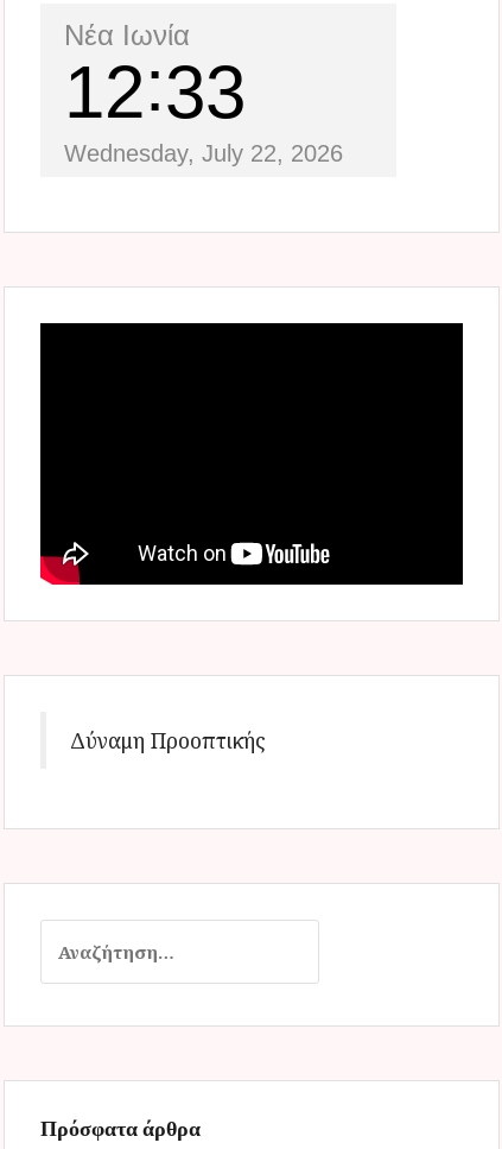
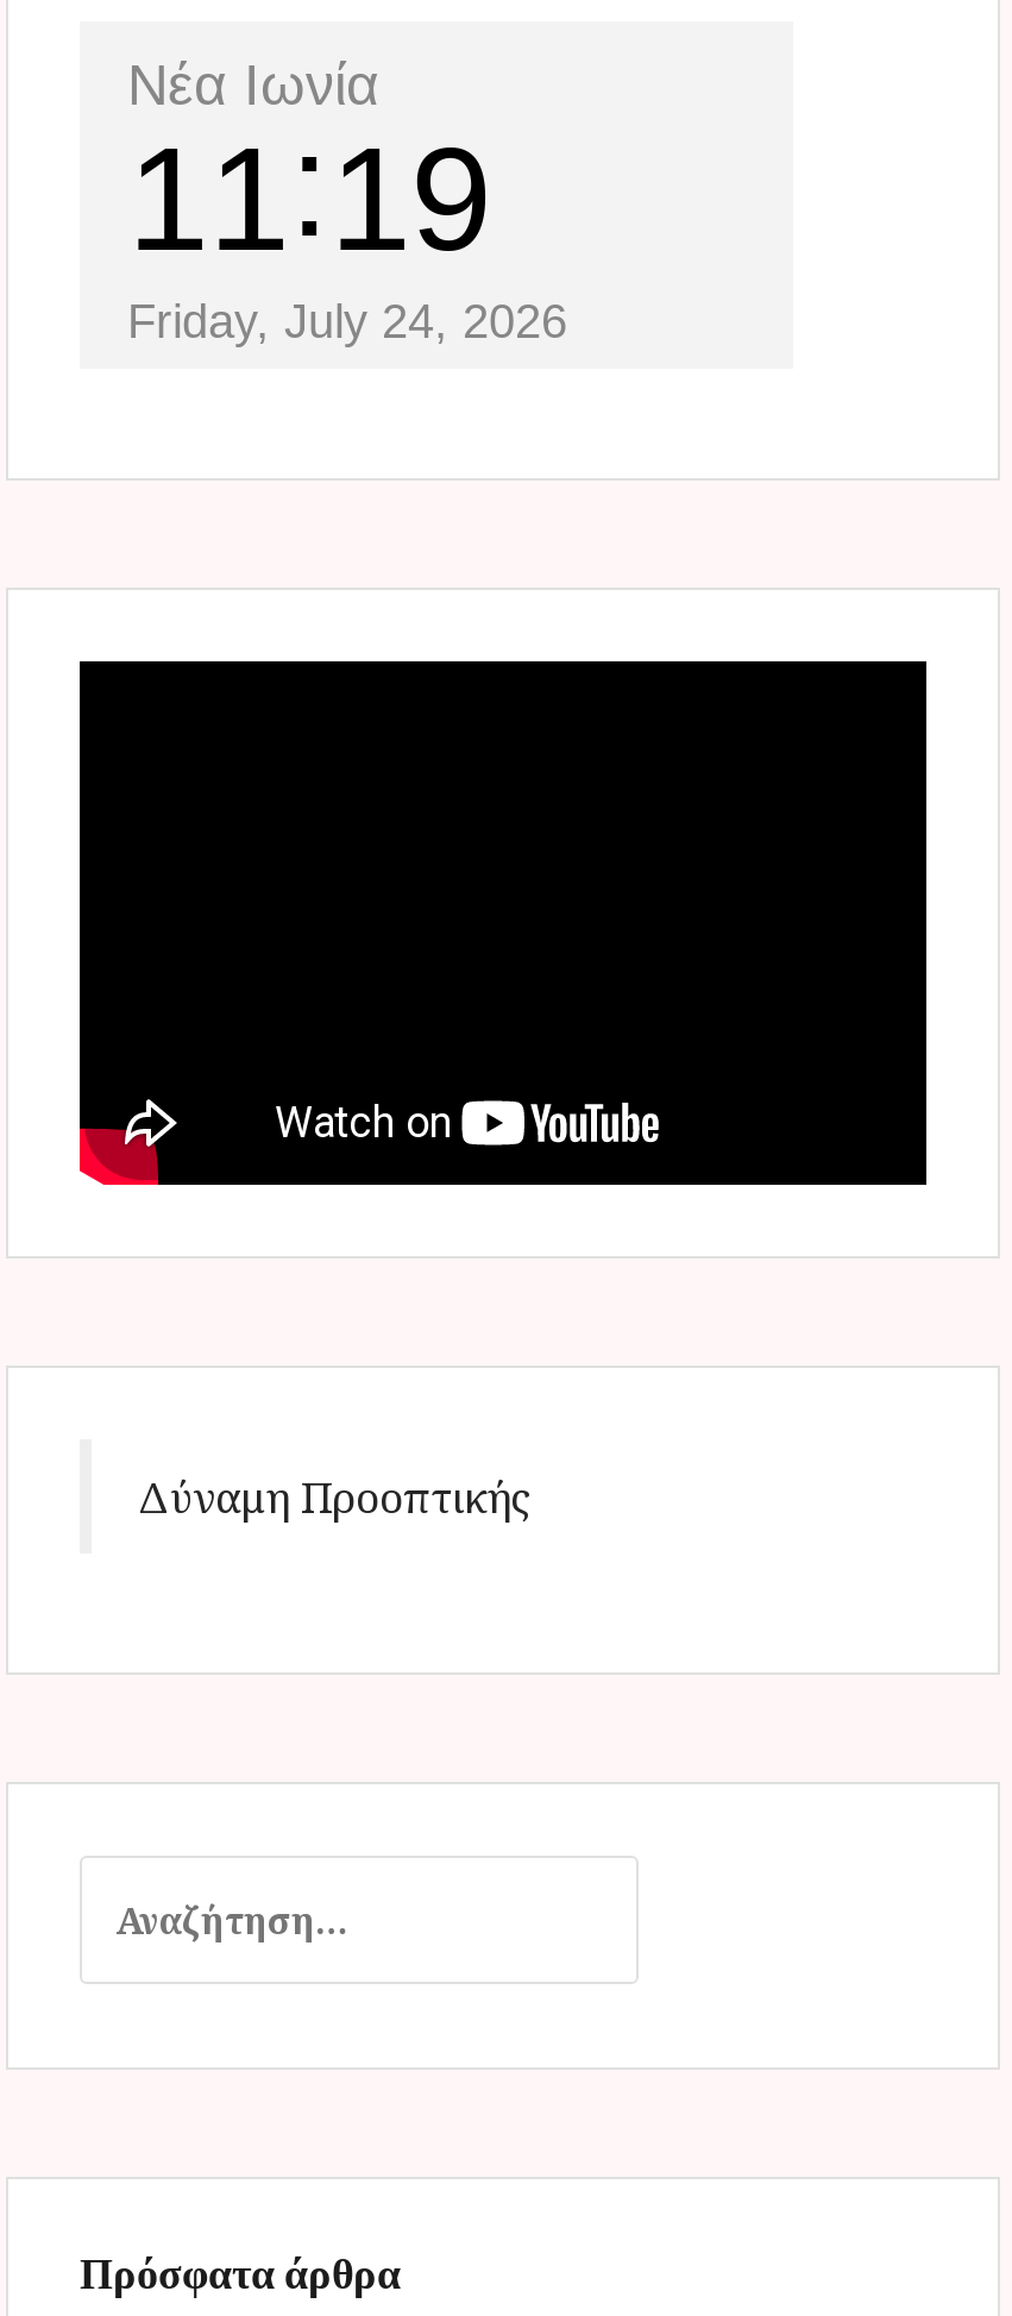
- 12 33
+ 11 19

- Wednesday, July 22, 2026
+ Friday, July 24, 2026
